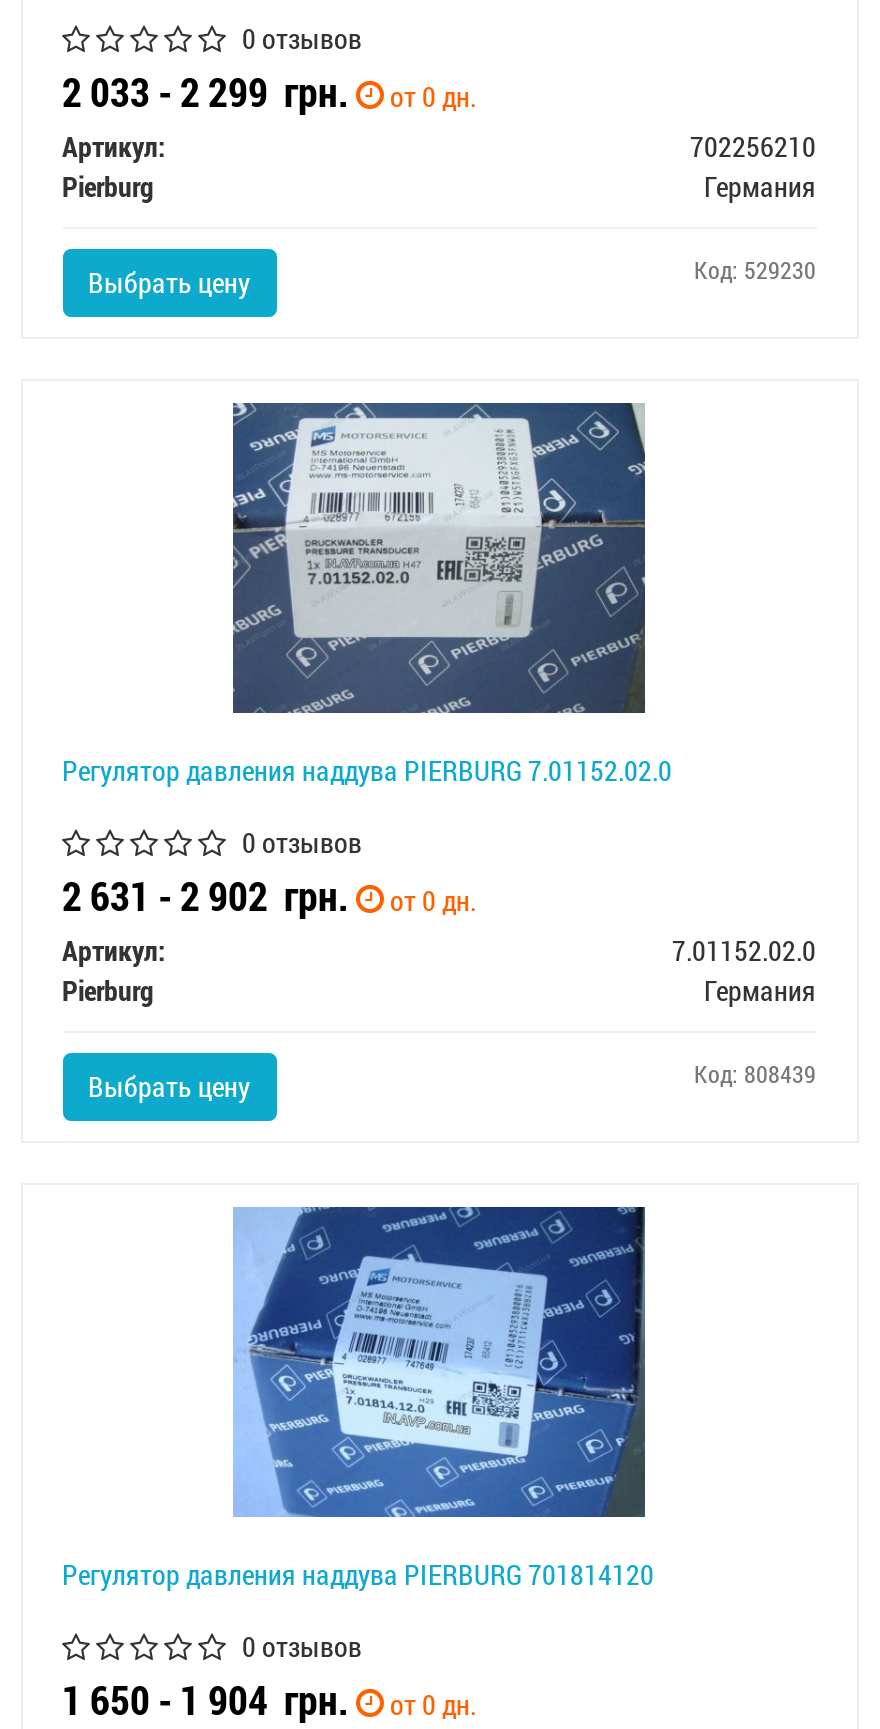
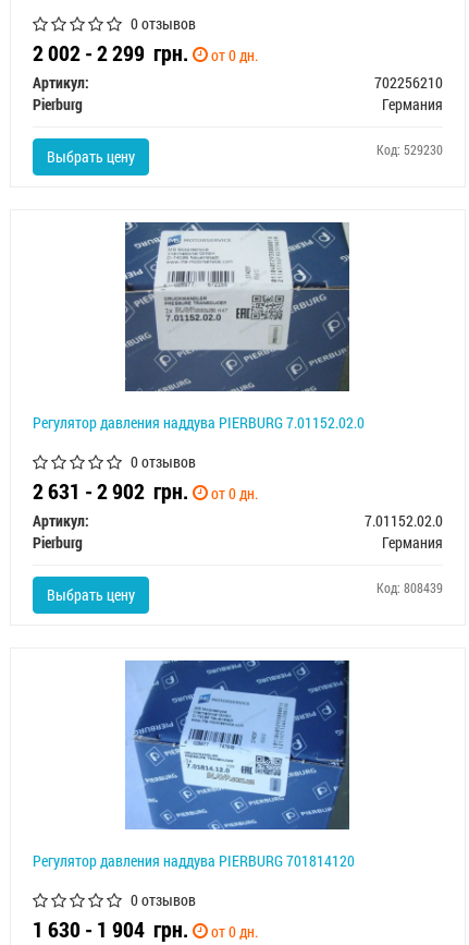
- 2 033 - 2 299 грн. от 0 дн.
+ 2 002 - 2 299 грн. от 0 дн.

- 1 650 - 1 904 грн. от 0 дн.
+ 1 630 - 1 904 грн. от 0 дн.
